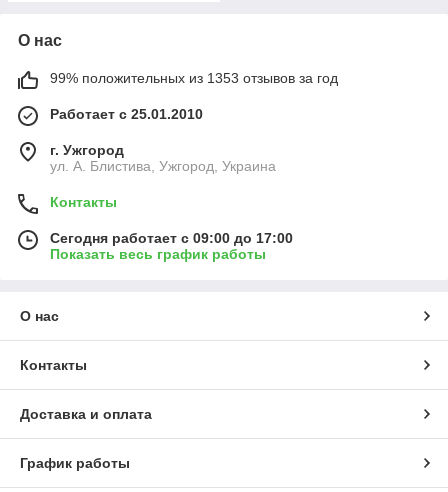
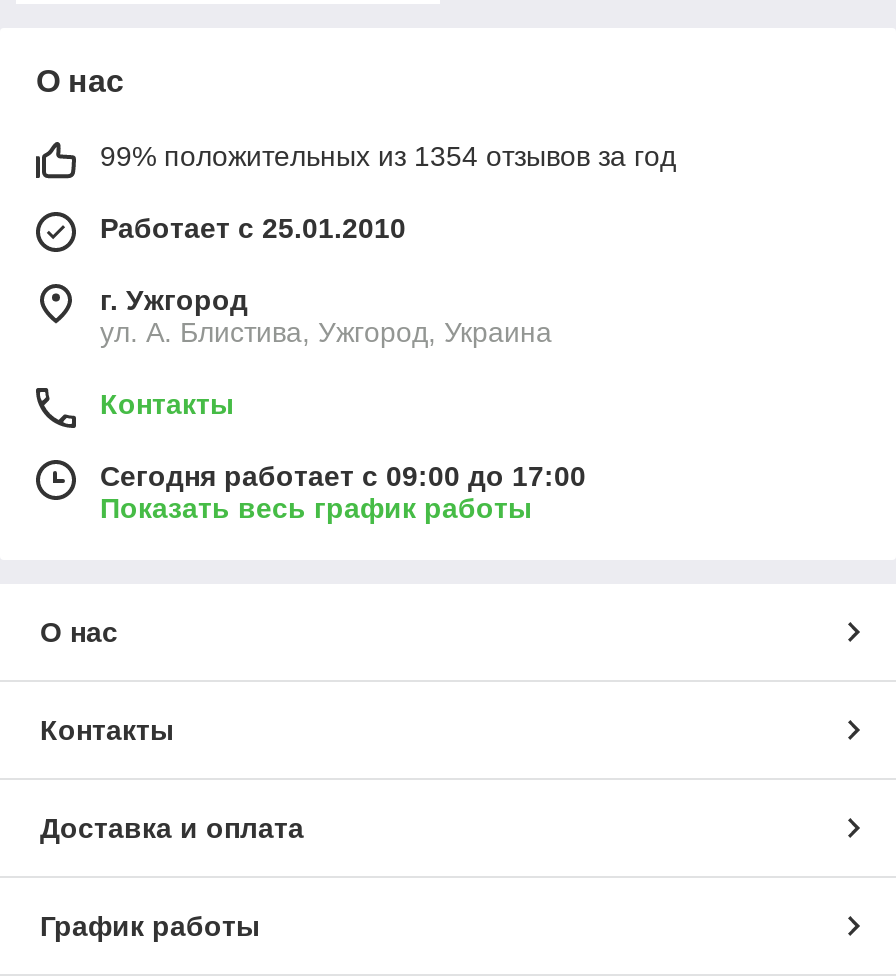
- 99% положительных из 1353 отзывов за год
+ 99% положительных из 1354 отзывов за год
